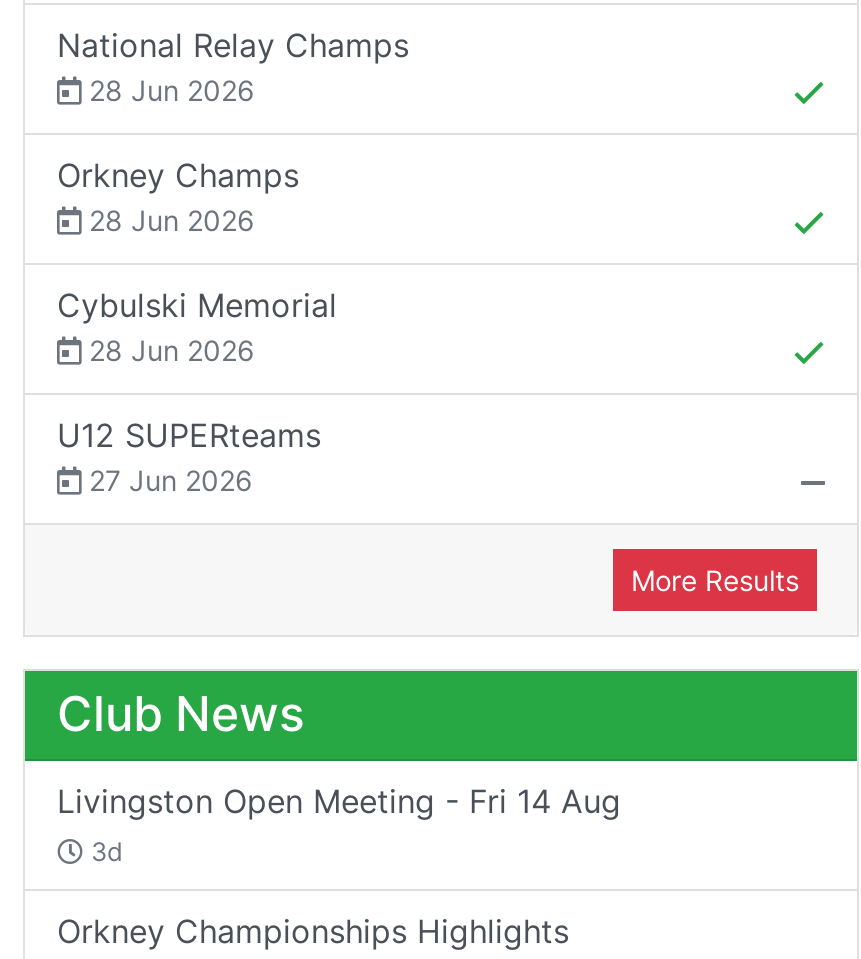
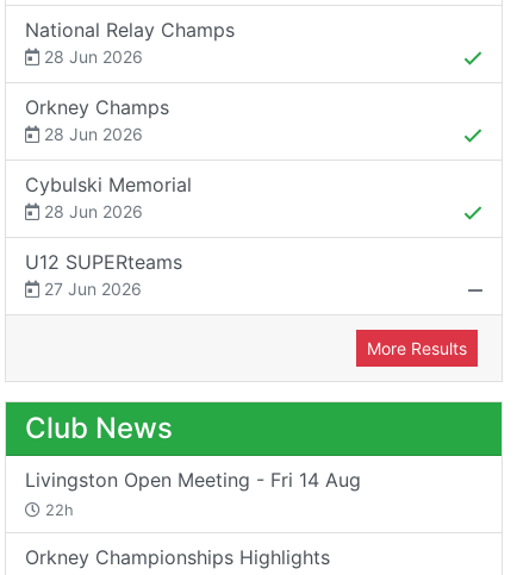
- 3d
+ 22h
